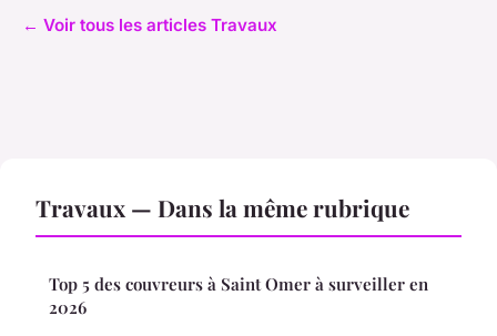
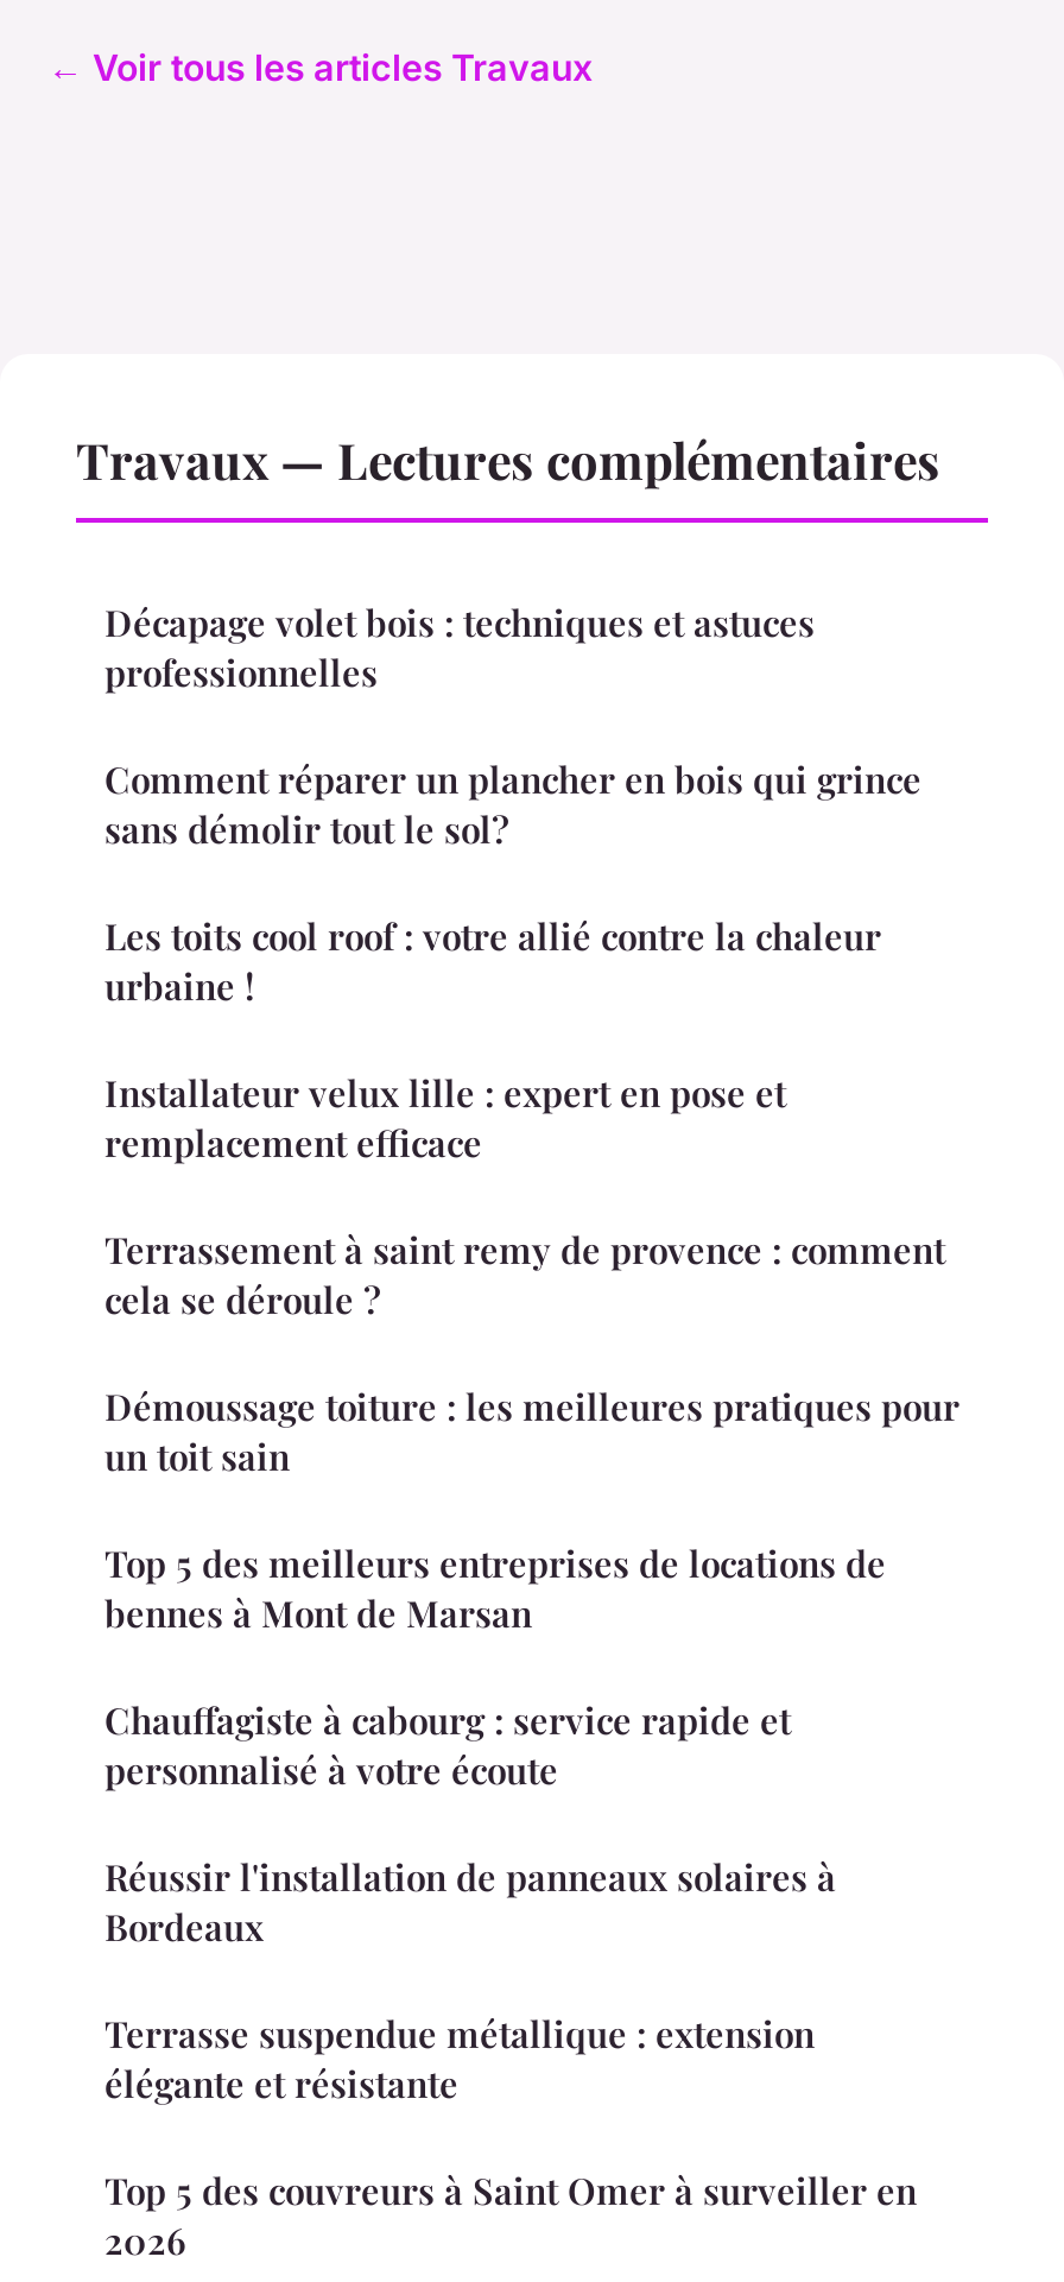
- Travaux — Dans la même rubrique
+ Travaux — Lectures complémentaires
+ Décapage volet bois : techniques et astuces
+ professionnelles
+ Comment réparer un plancher en bois qui grince
+ sans démolir tout le sol?
+ Les toits cool roof : votre allié contre la chaleur
+ urbaine !
+ Installateur velux lille : expert en pose et
+ remplacement efficace
+ Terrassement à saint remy de provence : comment
+ cela se déroule ?
+ Démoussage toiture : les meilleures pratiques pour
+ un toit sain
+ Top 5 des meilleurs entreprises de locations de
+ bennes à Mont de Marsan
+ Chauffagiste à cabourg : service rapide et
+ personnalisé à votre écoute
+ Réussir l'installation de panneaux solaires à
+ Bordeaux
+ Terrasse suspendue métallique : extension
+ élégante et résistante
